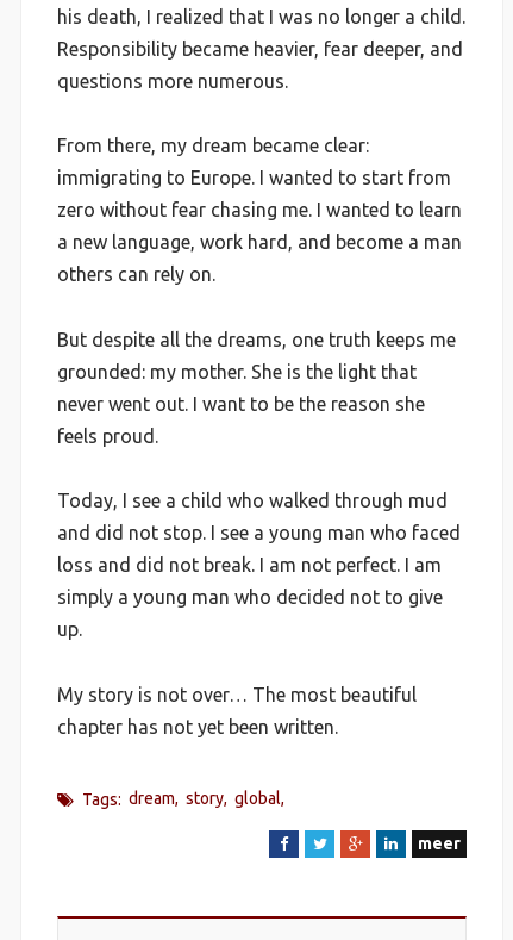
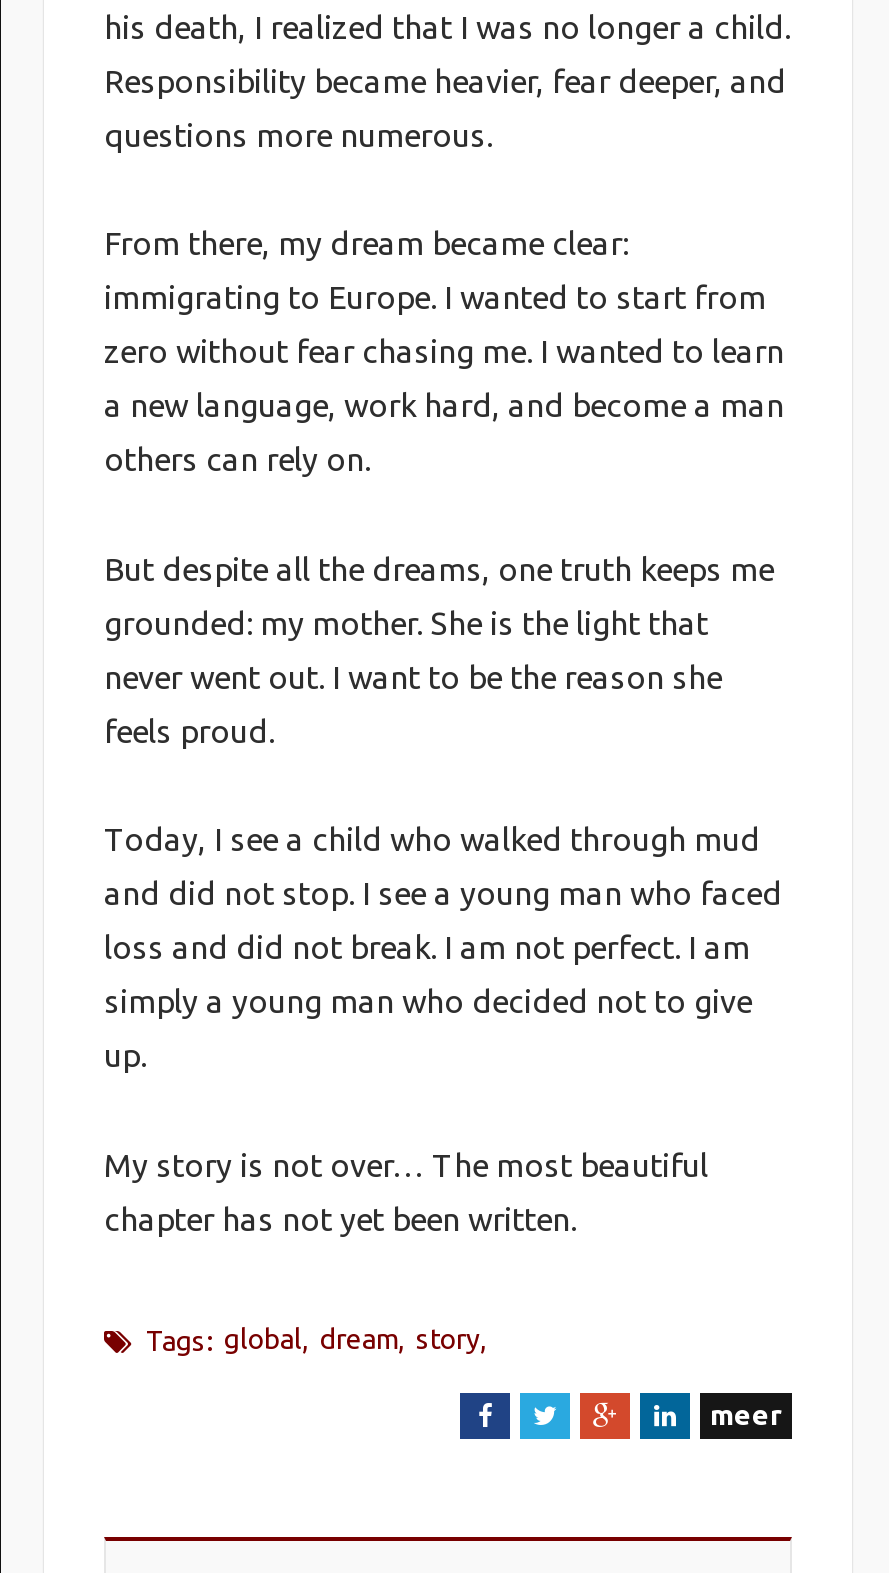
- Tags: dream story global
+ Tags: global dream story
